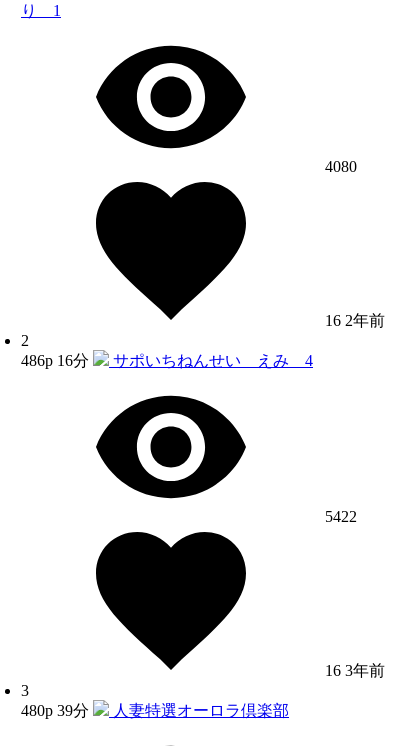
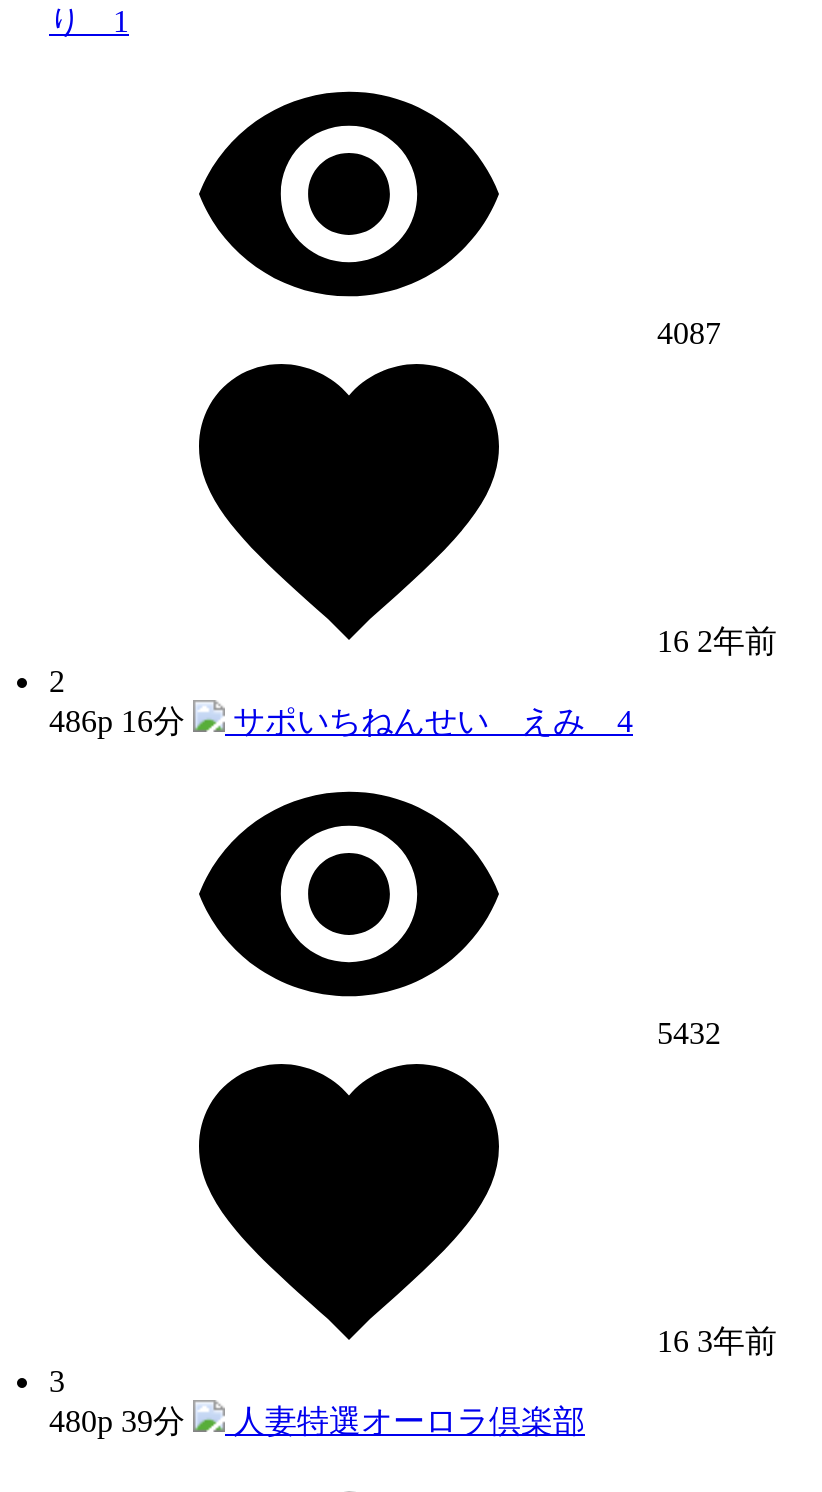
- 4080
+ 4087

- 5422
+ 5432
